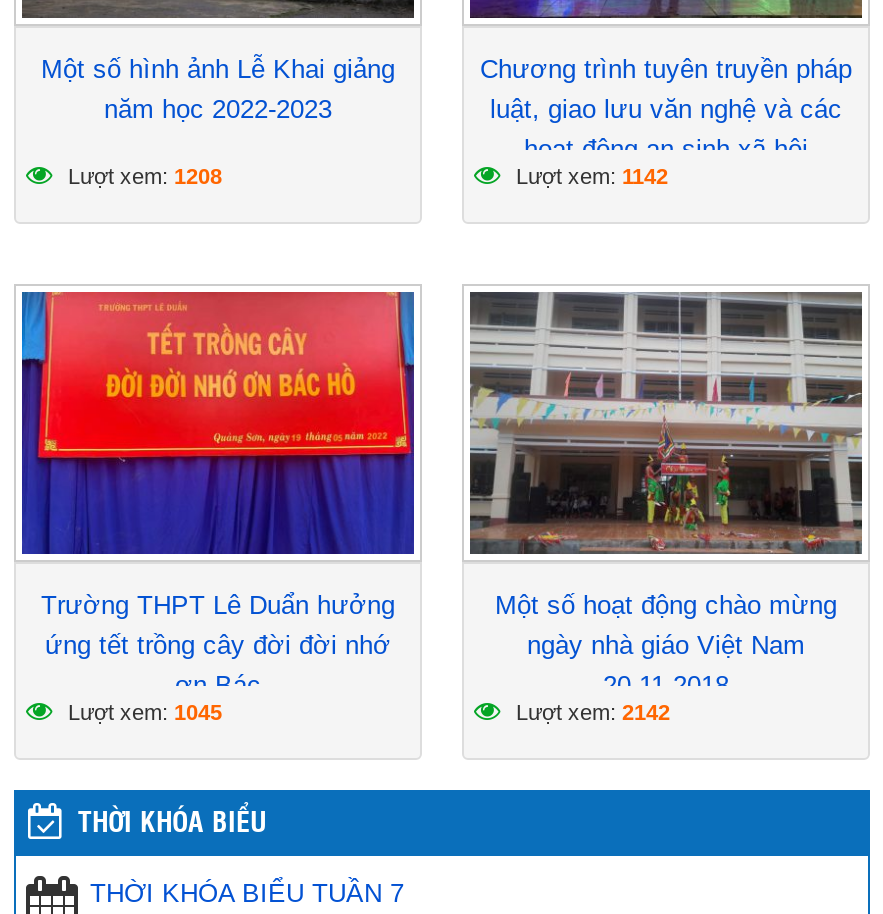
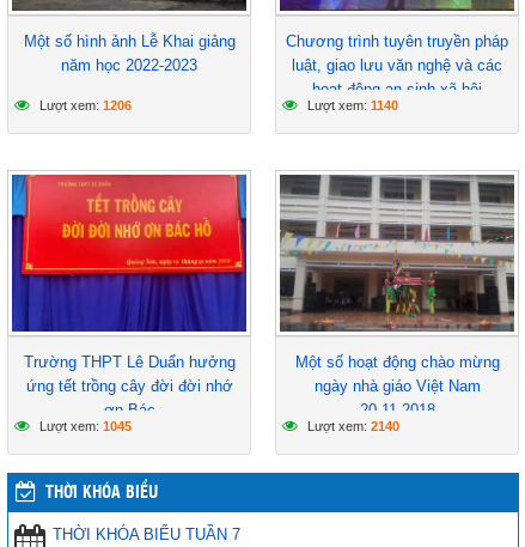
- Lượt xem: 1208
+ Lượt xem: 1206

- Lượt xem: 1142
+ Lượt xem: 1140

- Lượt xem: 2142
+ Lượt xem: 2140
